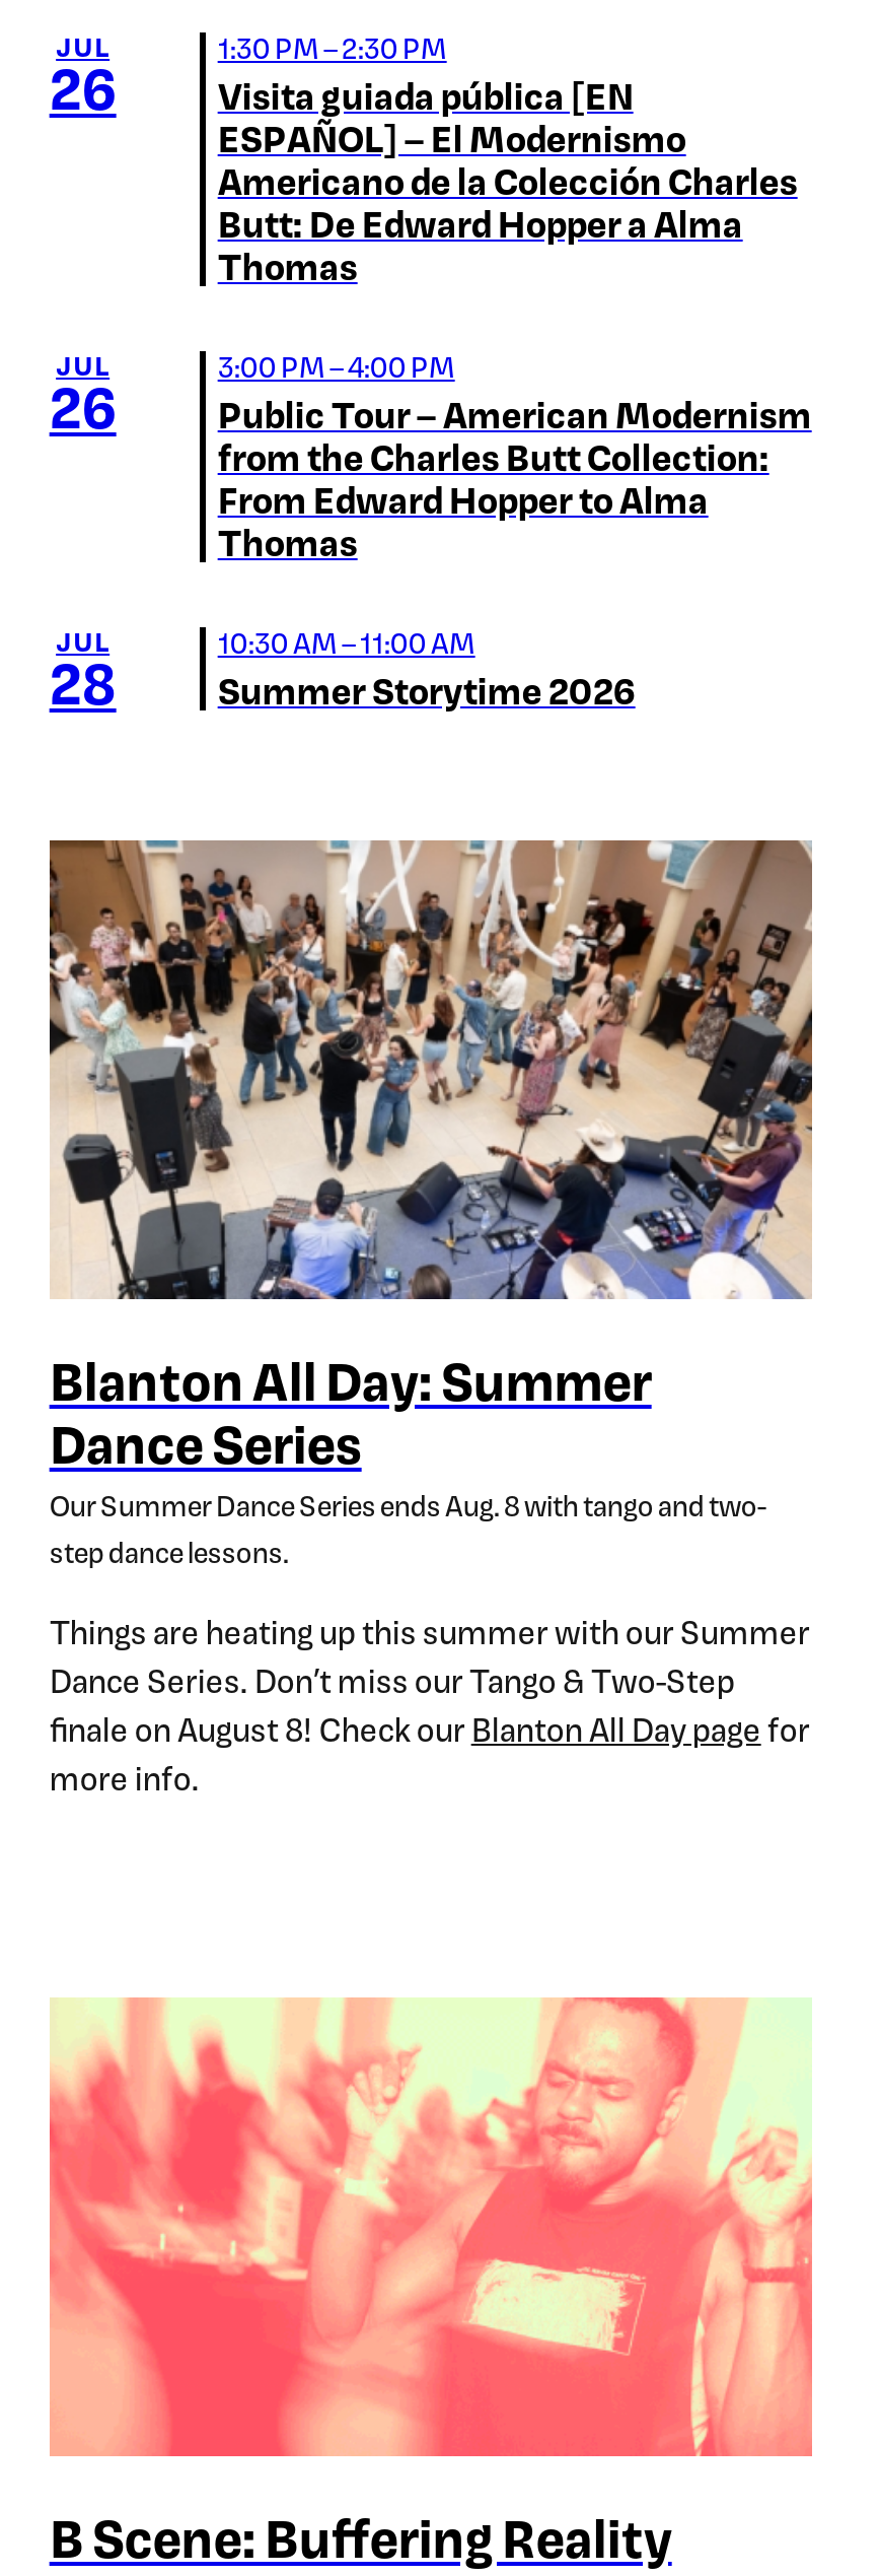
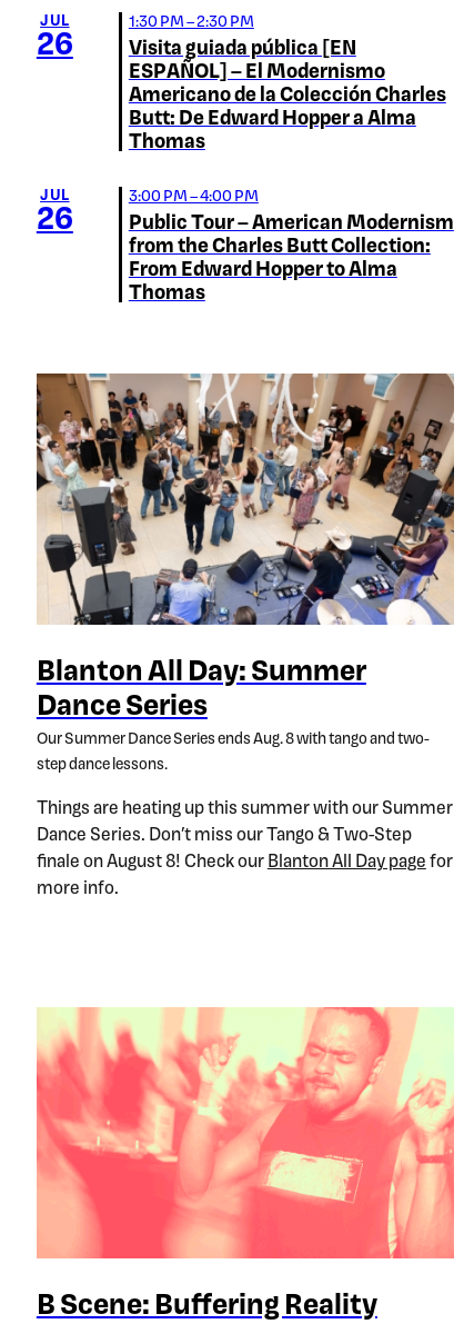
- JUL
- 28

- 10:30 AM – 11:00 AM
- Summer Storytime 2026
